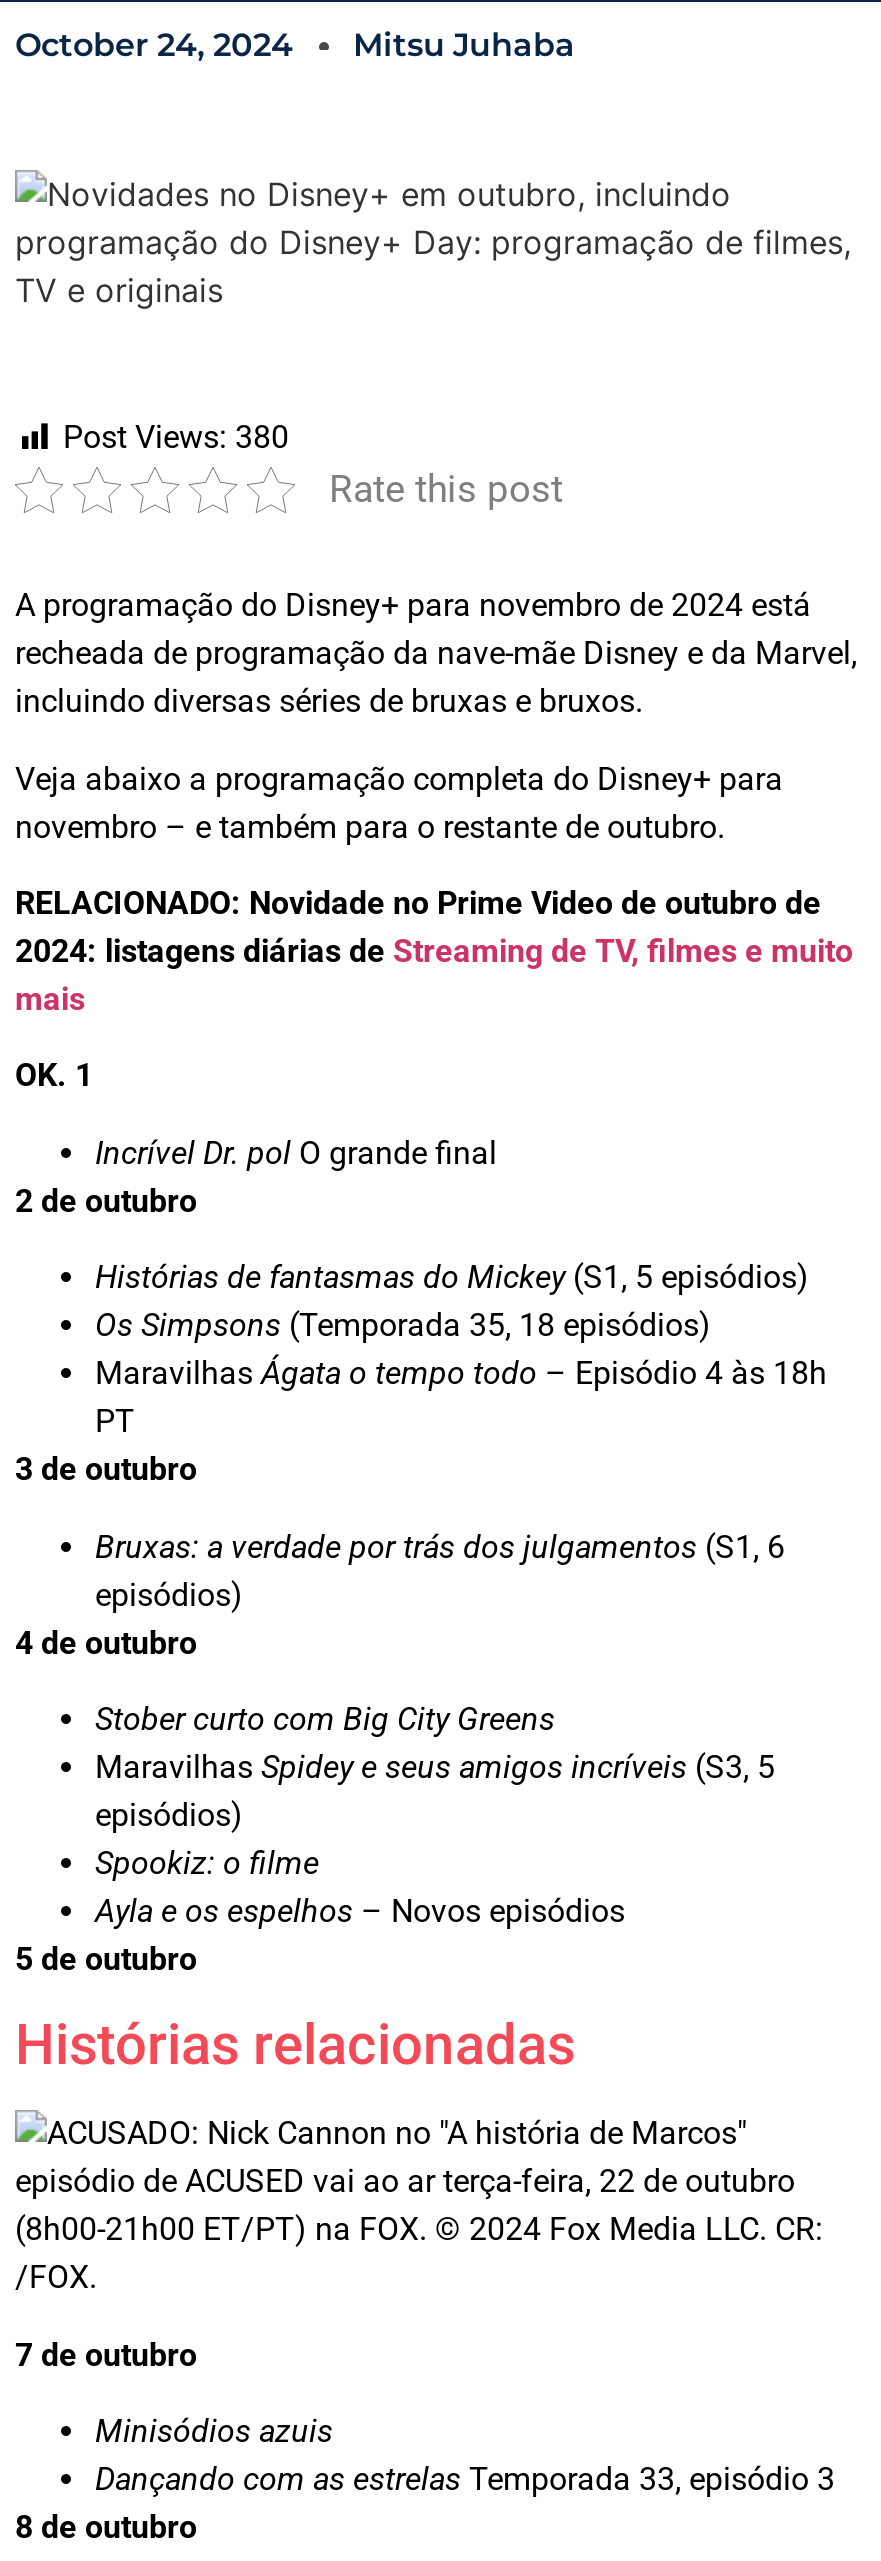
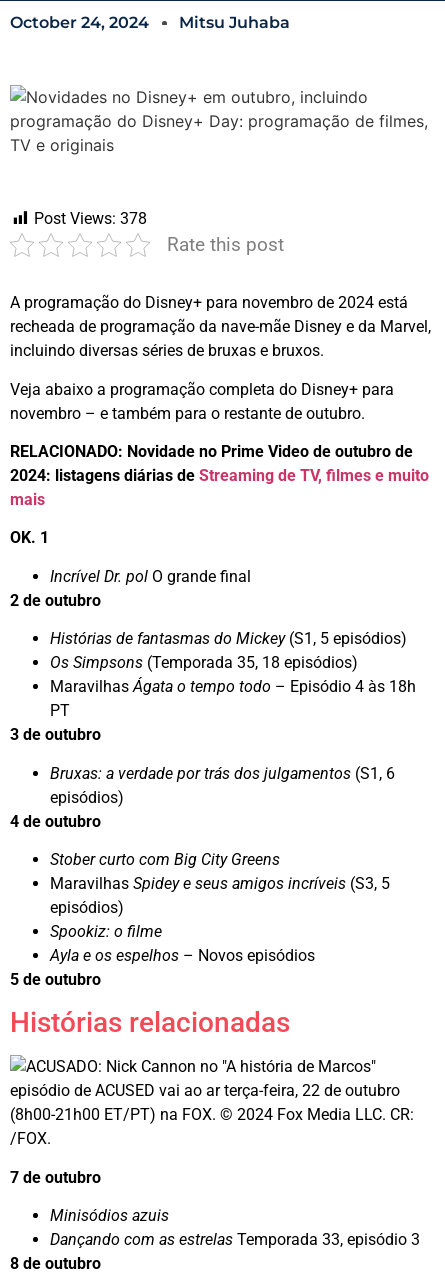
- Post Views: 380
+ Post Views: 378
